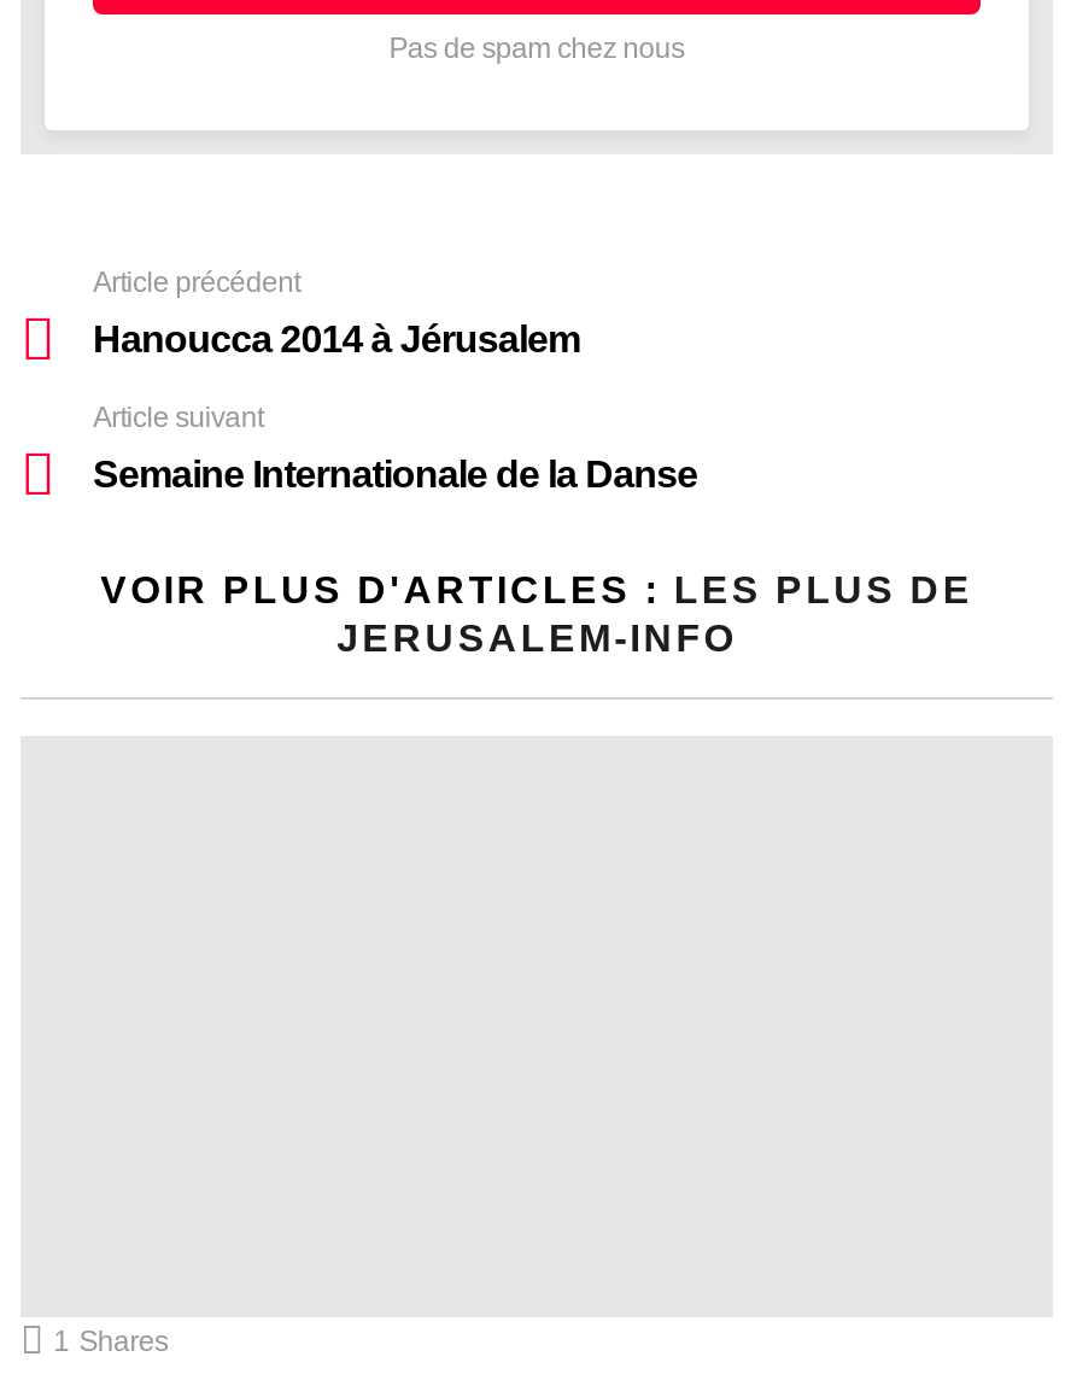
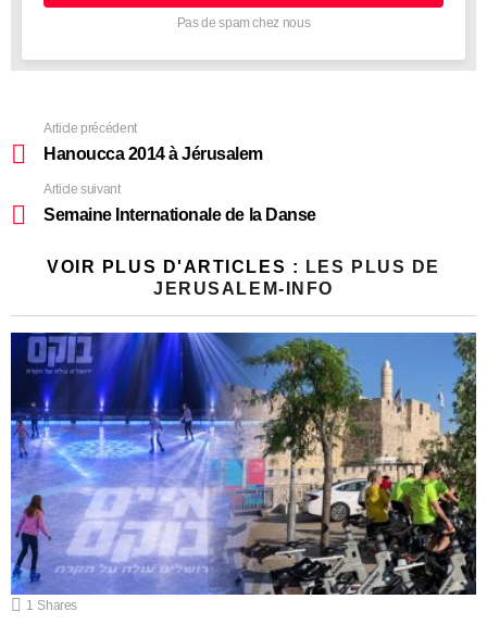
+ [image]
